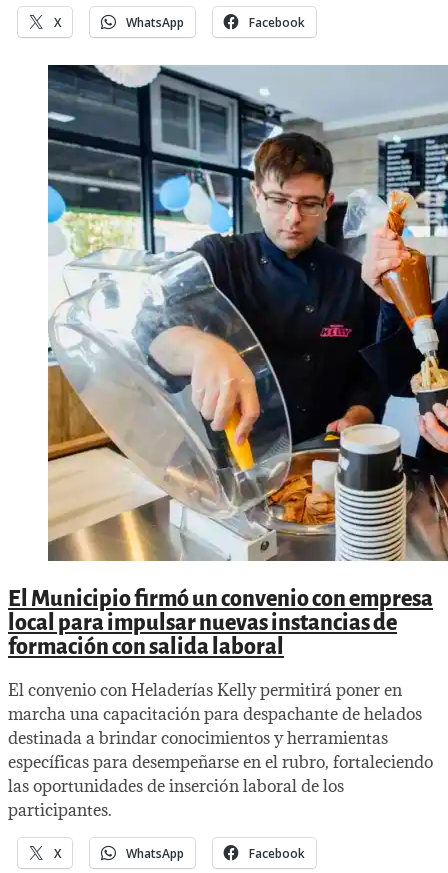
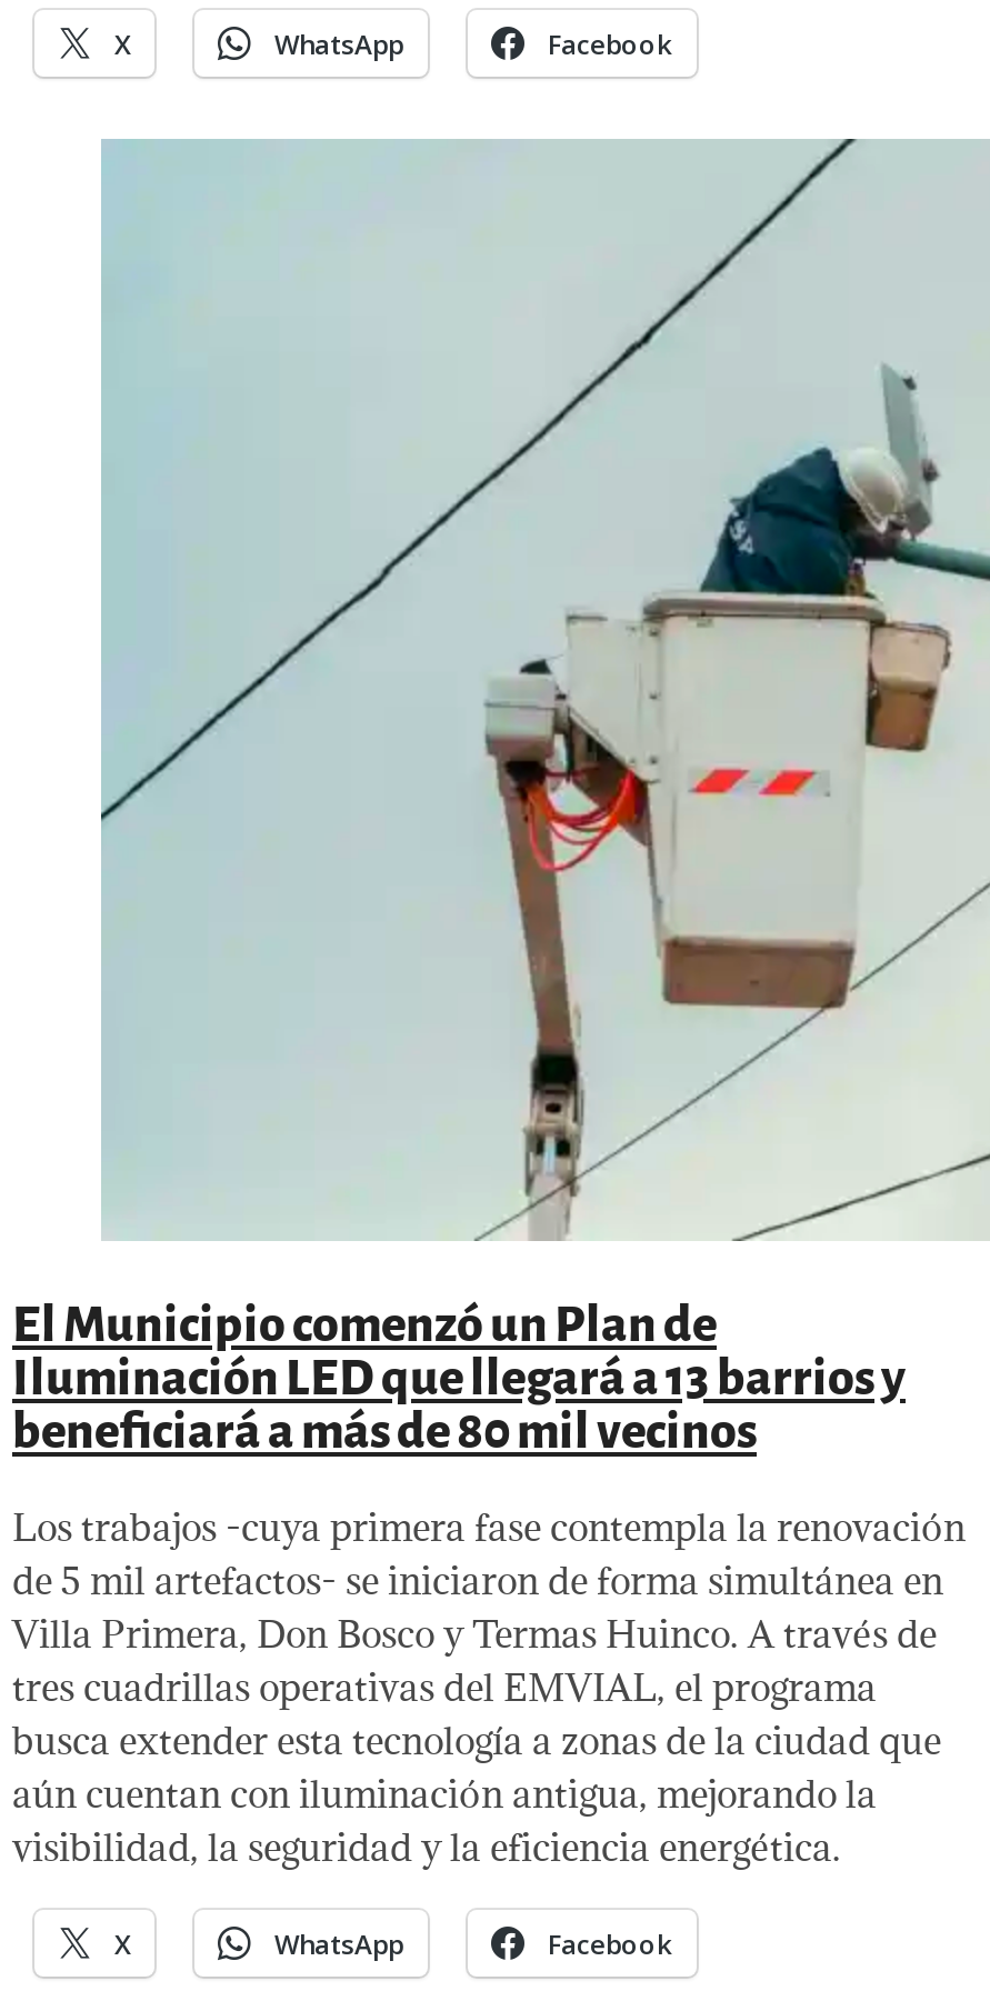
- [image]
- El Municipio firmó un convenio con empresa
- local para impulsar nuevas instancias de
- formación con salida laboral
+ [image]
+ El Municipio comenzó un Plan de
+ Iluminación LED que llegará a 13 barrios y
+ beneficiará a más de 80 mil vecinos

- El convenio con Heladerías Kelly permitirá poner en
- marcha una capacitación para despachante de helados
- destinada a brindar conocimientos y herramientas
- específicas para desempeñarse en el rubro, fortaleciendo
- las oportunidades de inserción laboral de los
- participantes.
+ Los trabajos -cuya primera fase contempla la renovación
+ de 5 mil artefactos- se iniciaron de forma simultánea en
+ Villa Primera, Don Bosco y Termas Huinco. A través de
+ tres cuadrillas operativas del EMVIAL, el programa
+ busca extender esta tecnología a zonas de la ciudad que
+ aún cuentan con iluminación antigua, mejorando la
+ visibilidad, la seguridad y la eficiencia energética.
